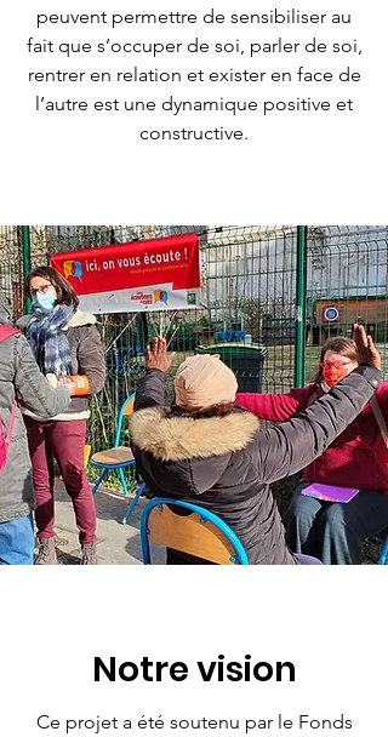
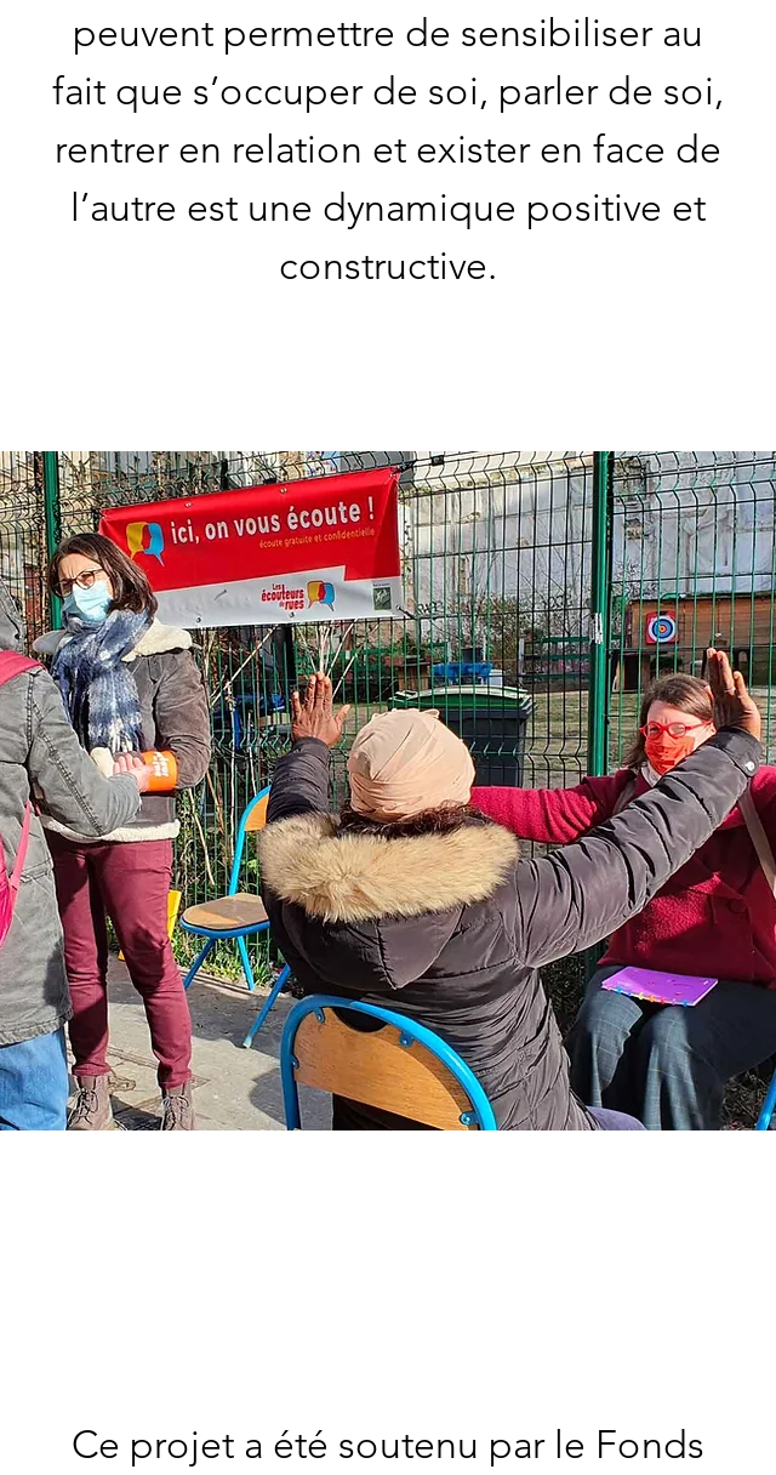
- Notre vision
